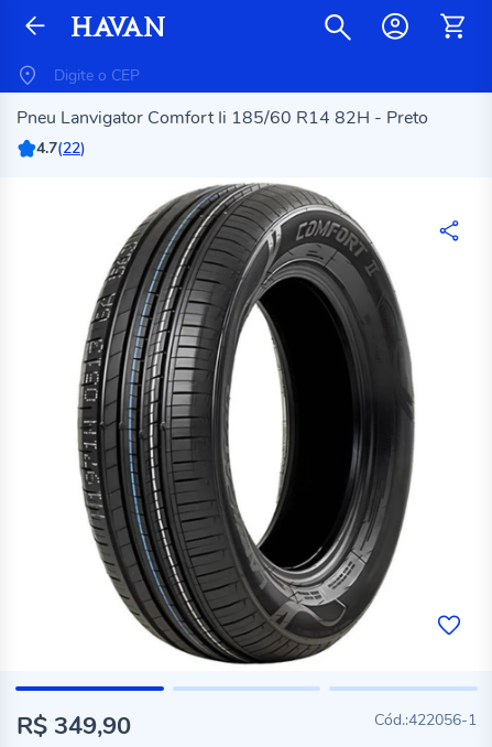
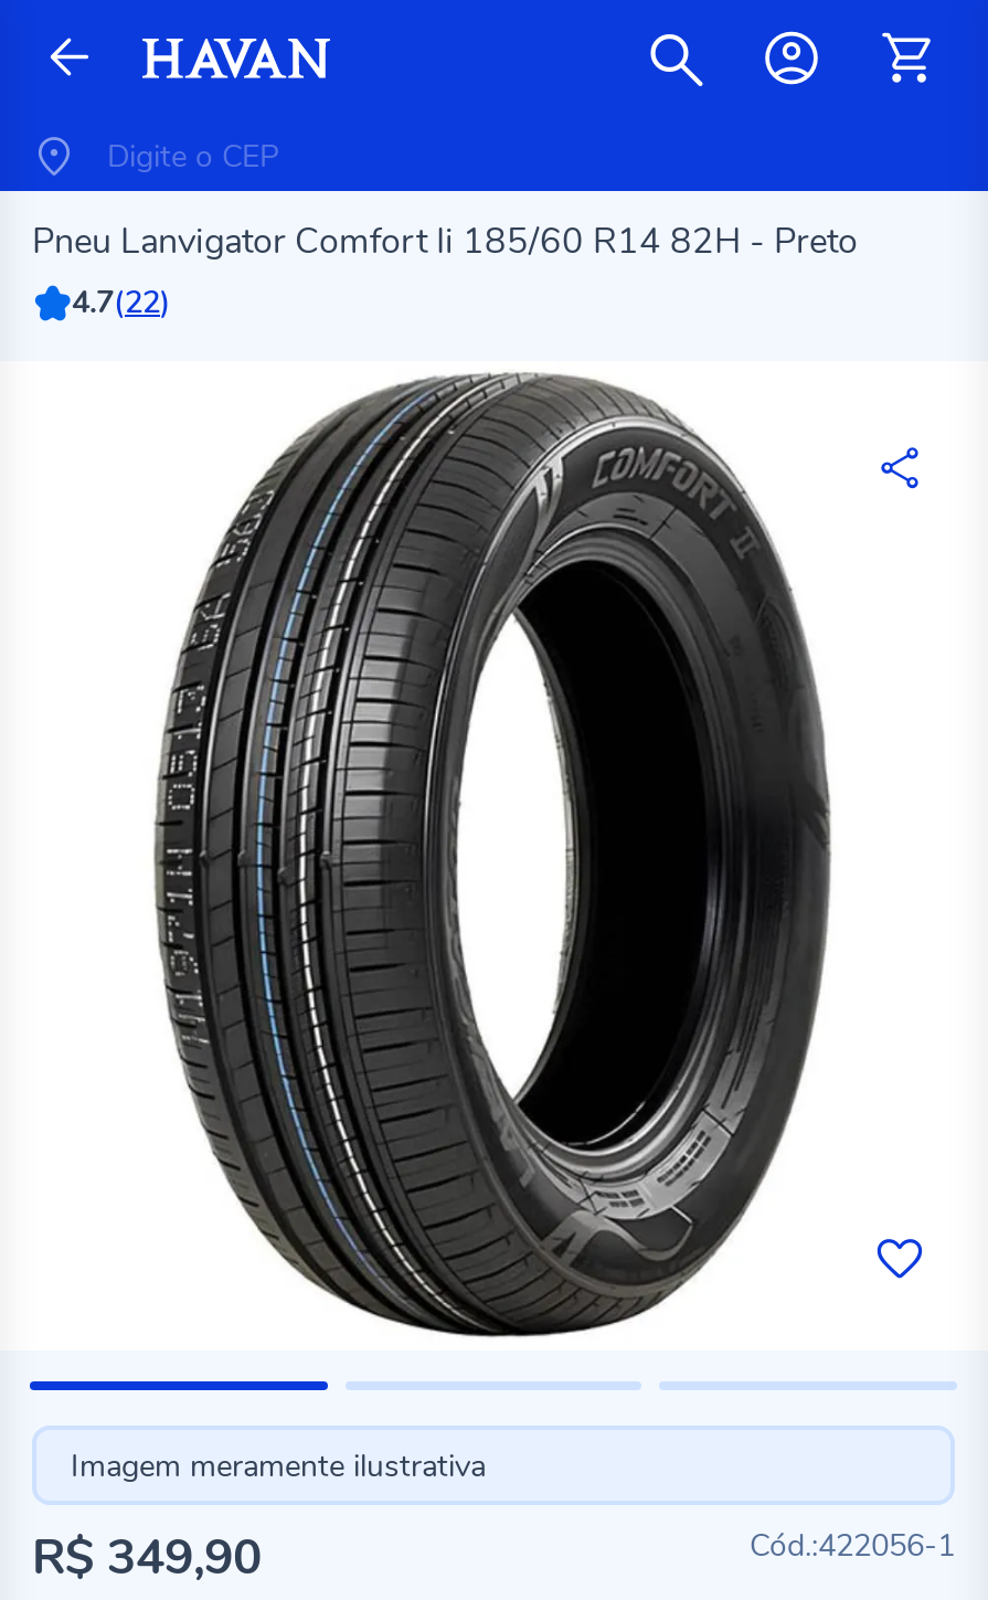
+ Imagem meramente ilustrativa
